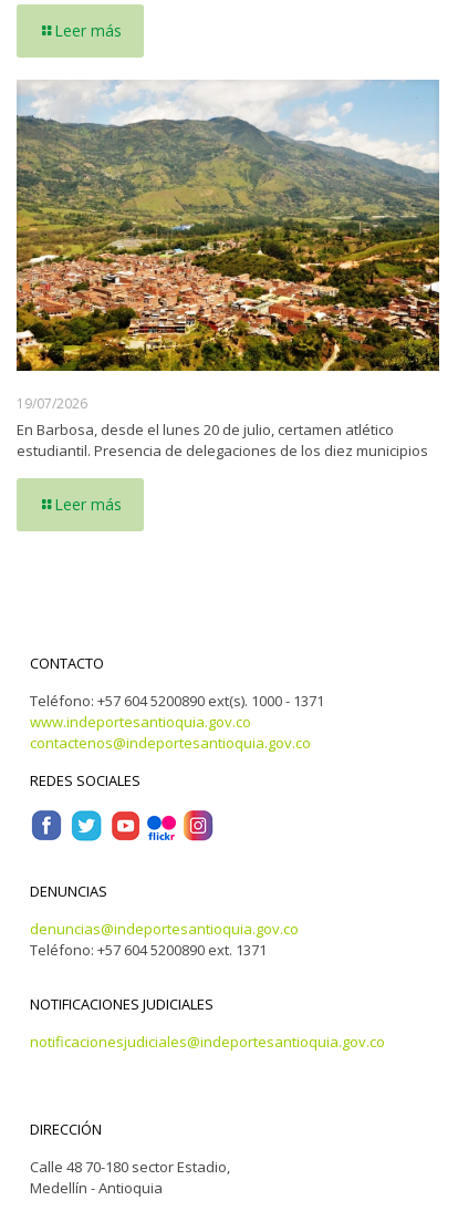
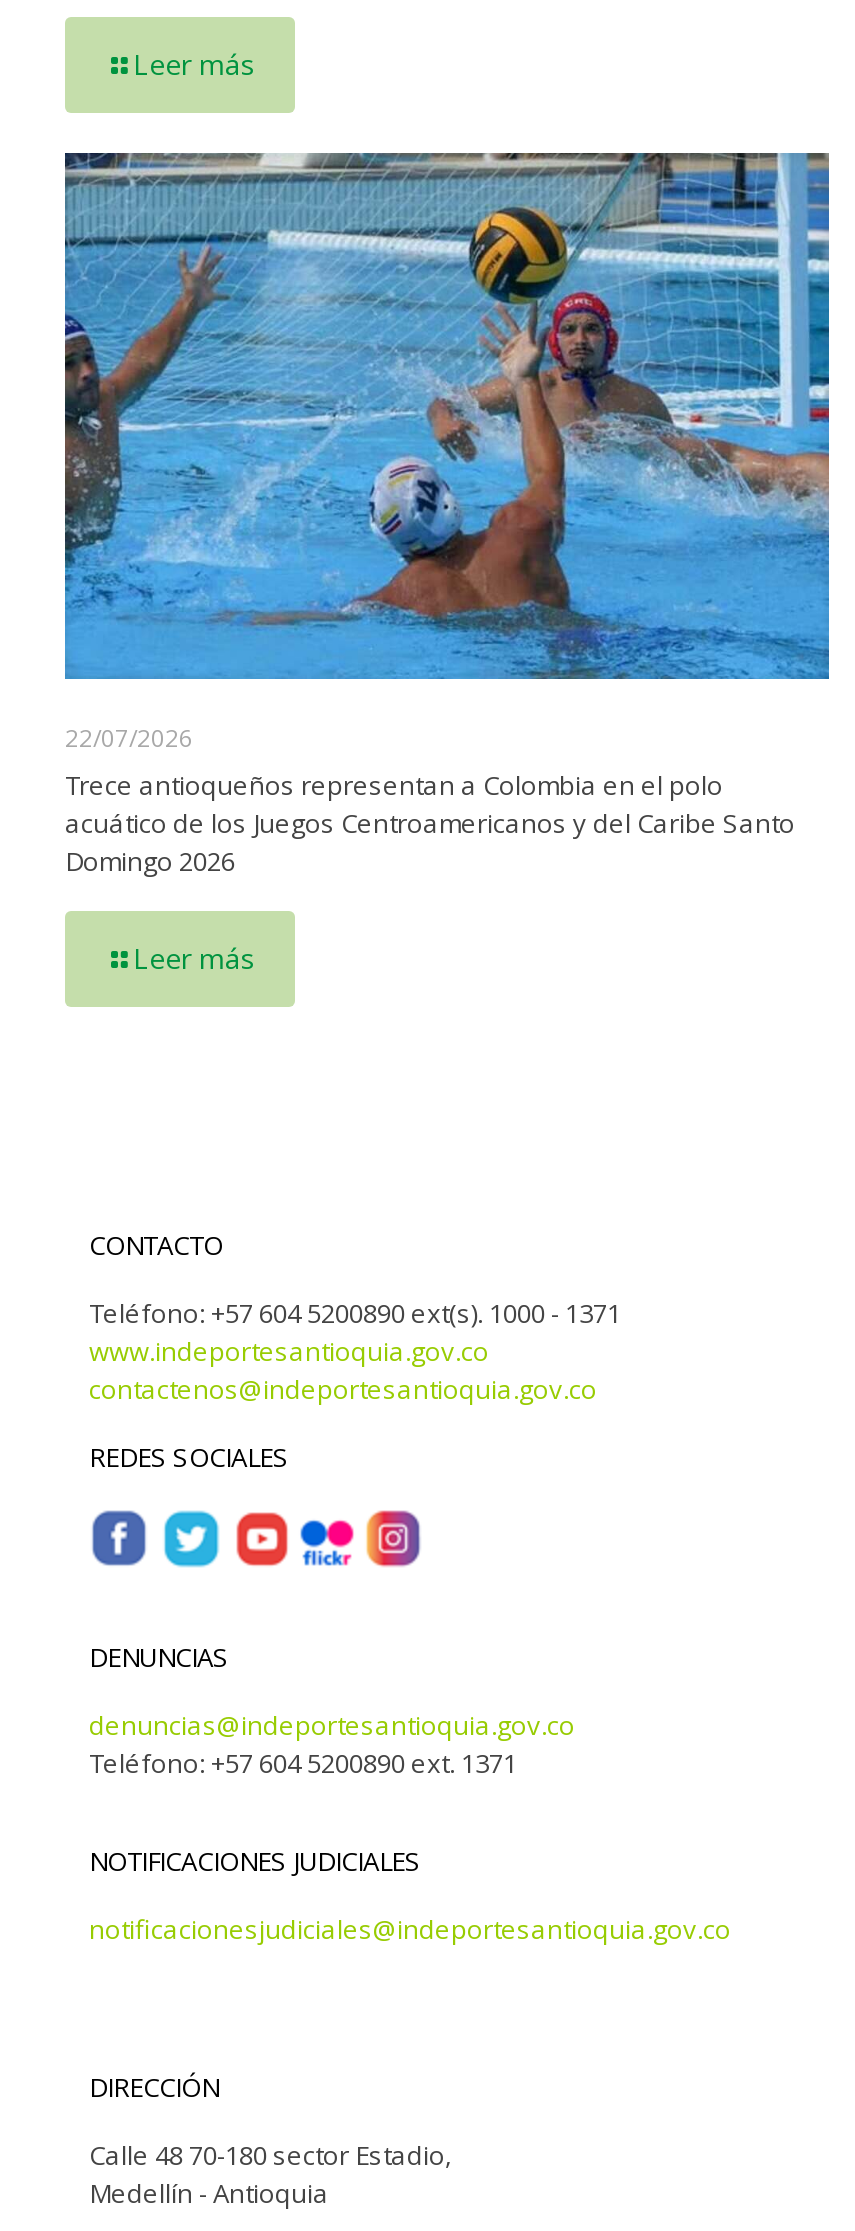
- [image]
- 19/07/2026
- En Barbosa, desde el lunes 20 de julio, certamen atlético
- estudiantil. Presencia de delegaciones de los diez municipios
+ [image]
+ 22/07/2026
+ Trece antioqueños representan a Colombia en el polo
+ acuático de los Juegos Centroamericanos y del Caribe Santo
+ Domingo 2026
